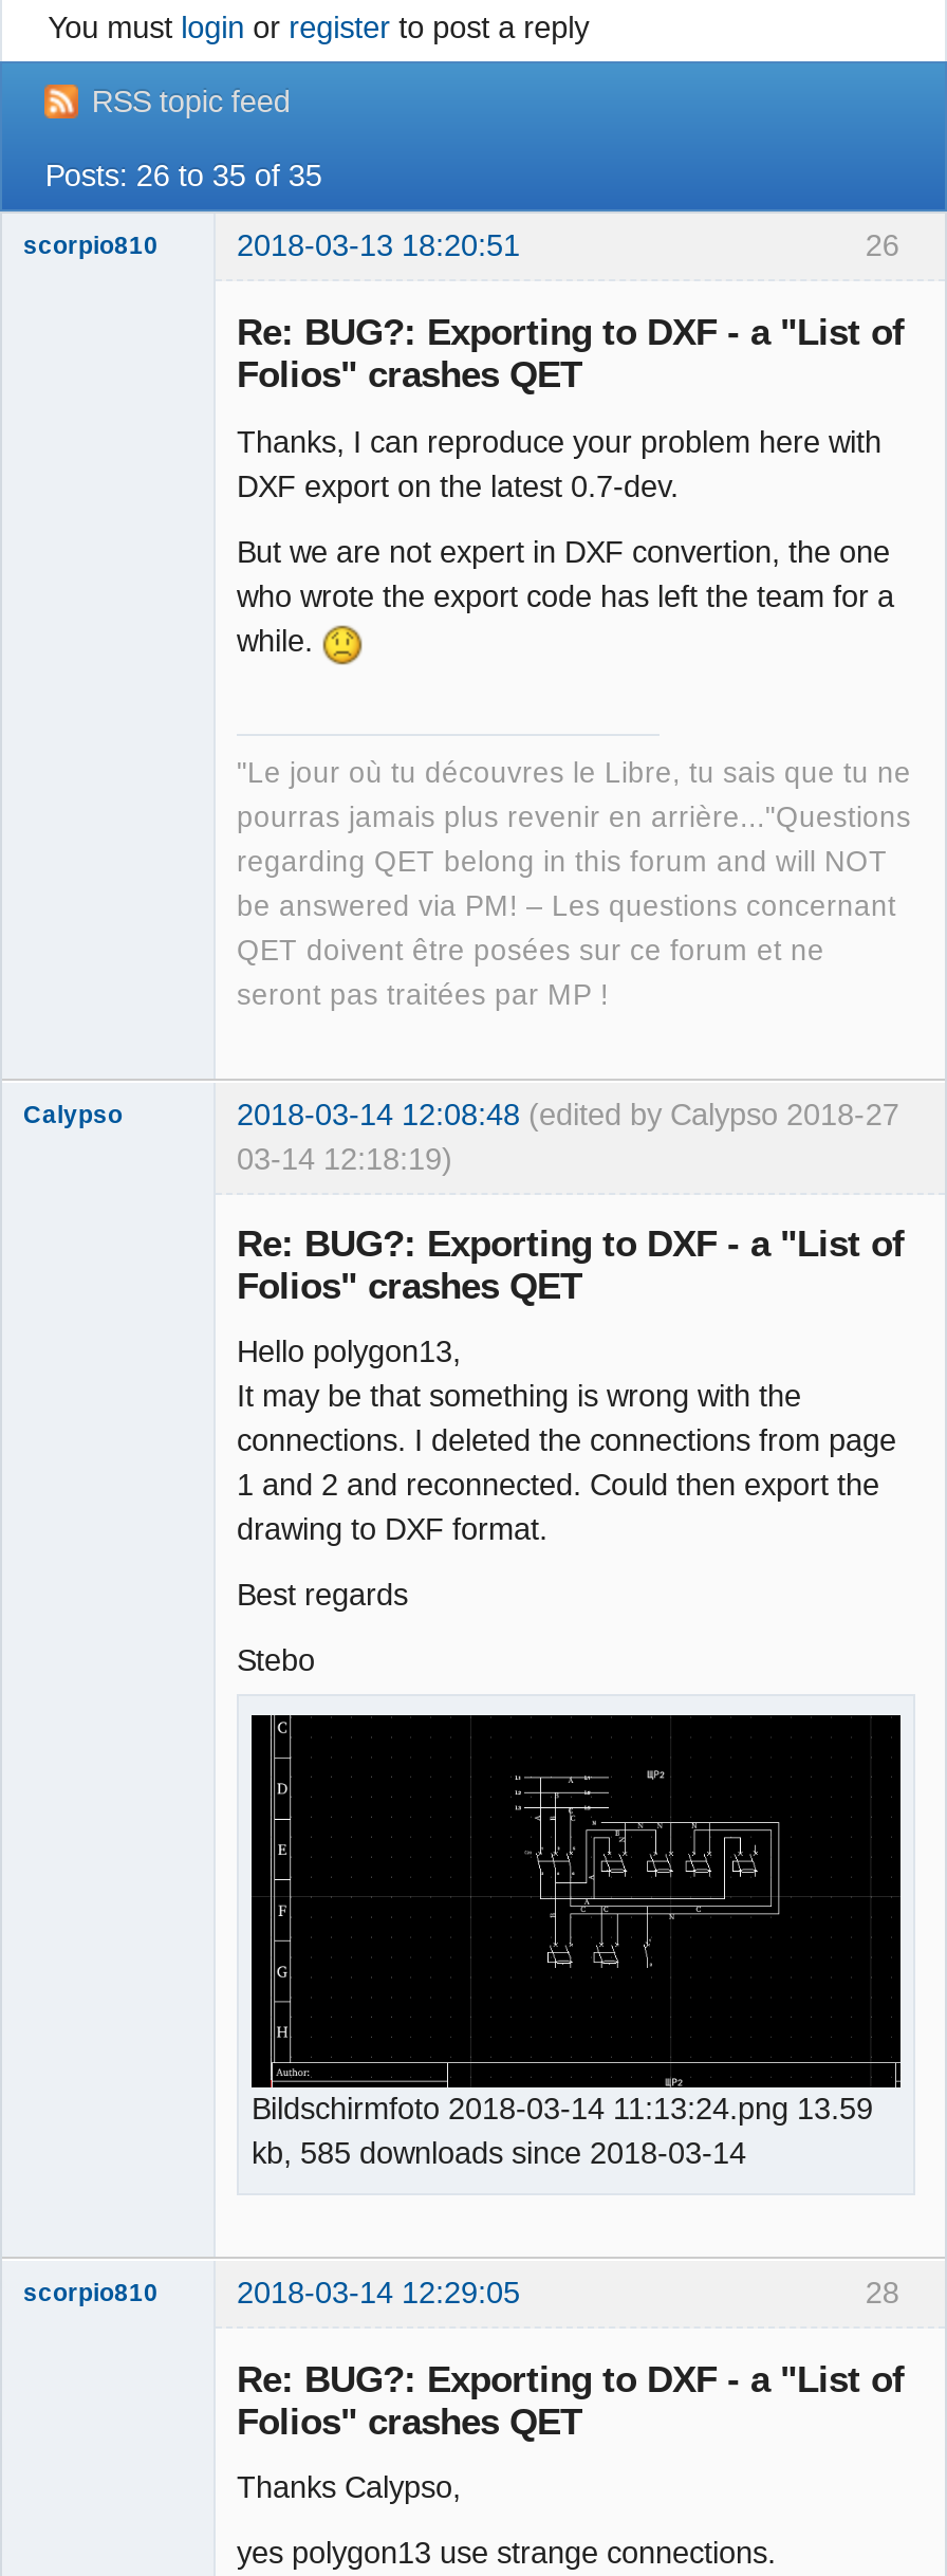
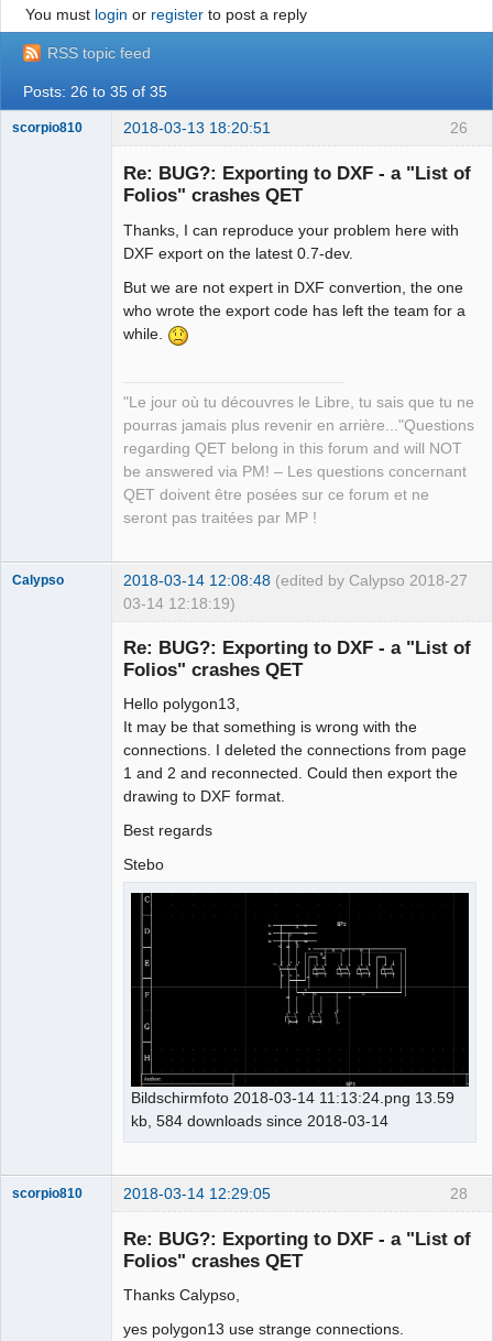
- kb, 585 downloads since 2018-03-14
+ kb, 584 downloads since 2018-03-14
